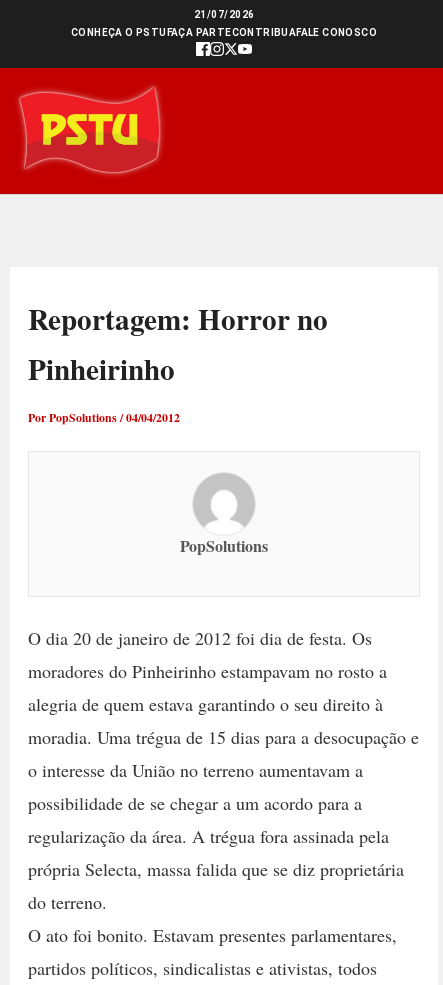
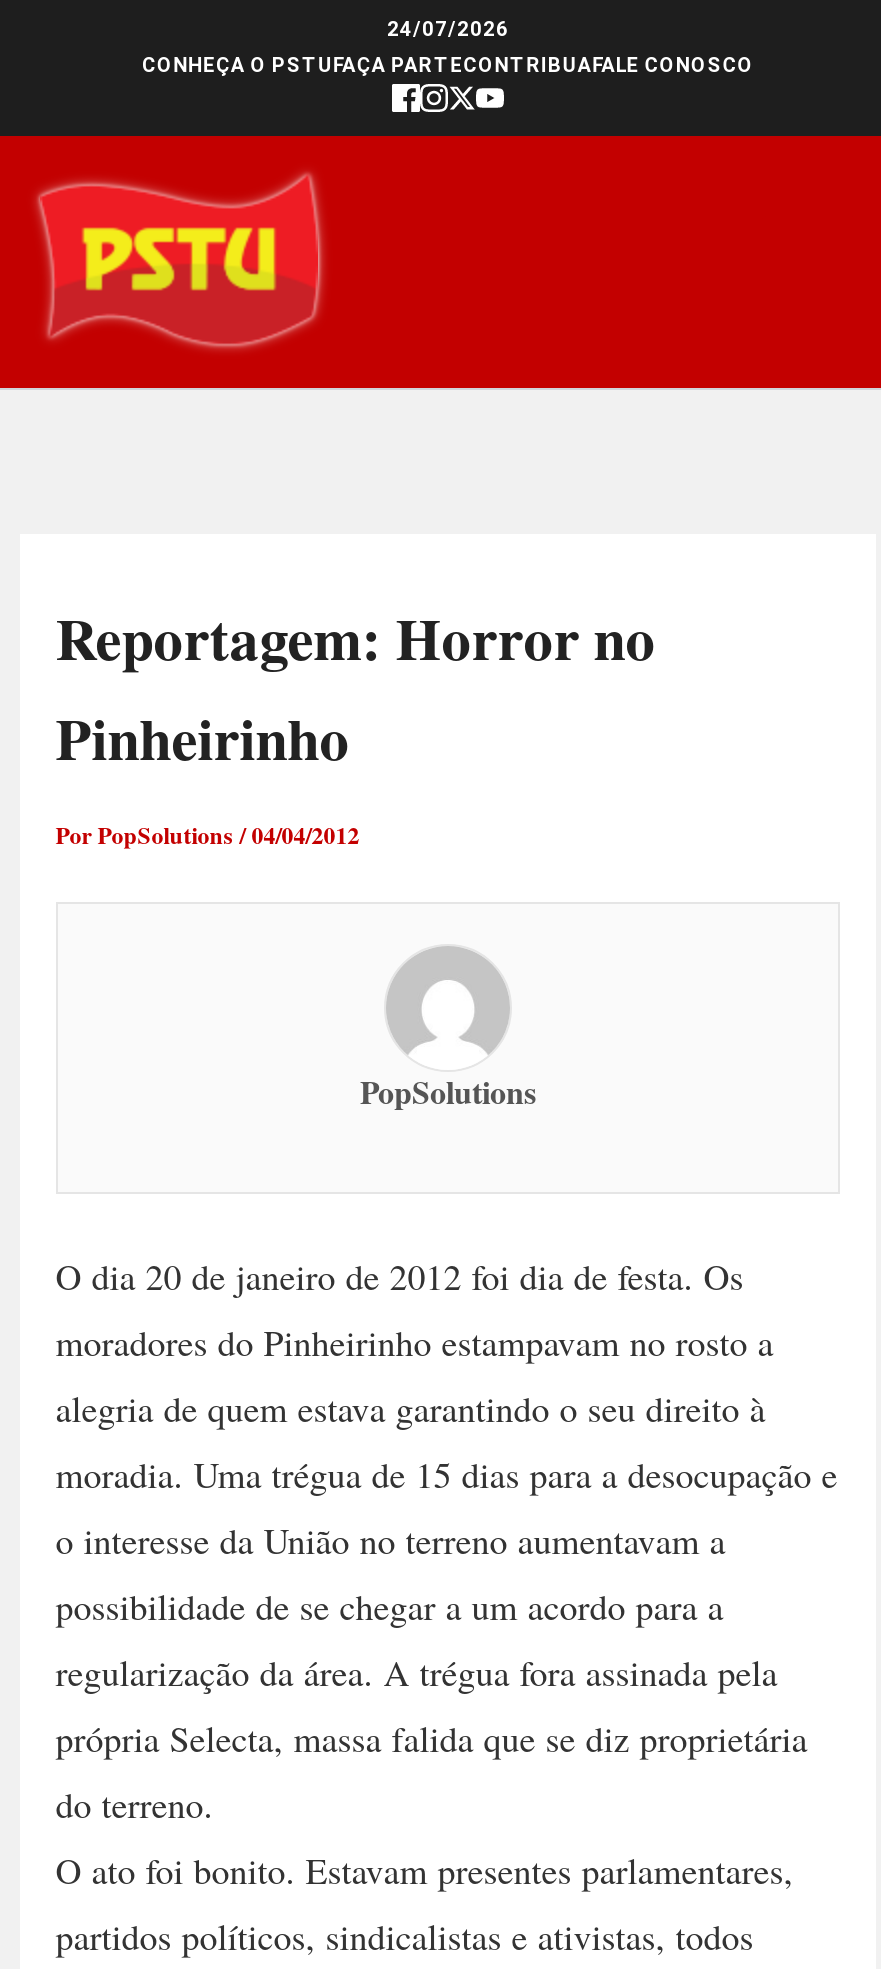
- 21/07/2026
+ 24/07/2026
